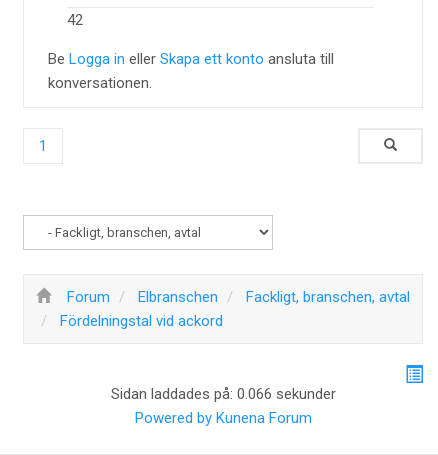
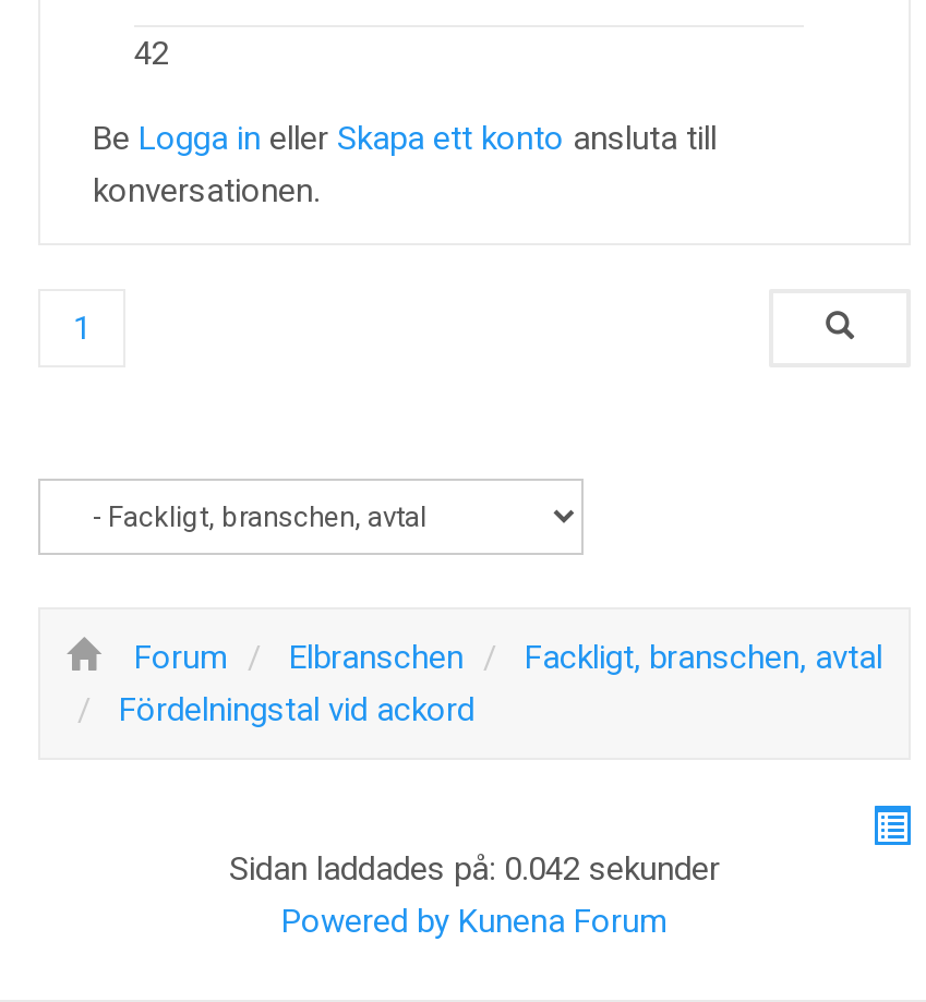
- Sidan laddades på: 0.066 sekunder
+ Sidan laddades på: 0.042 sekunder
